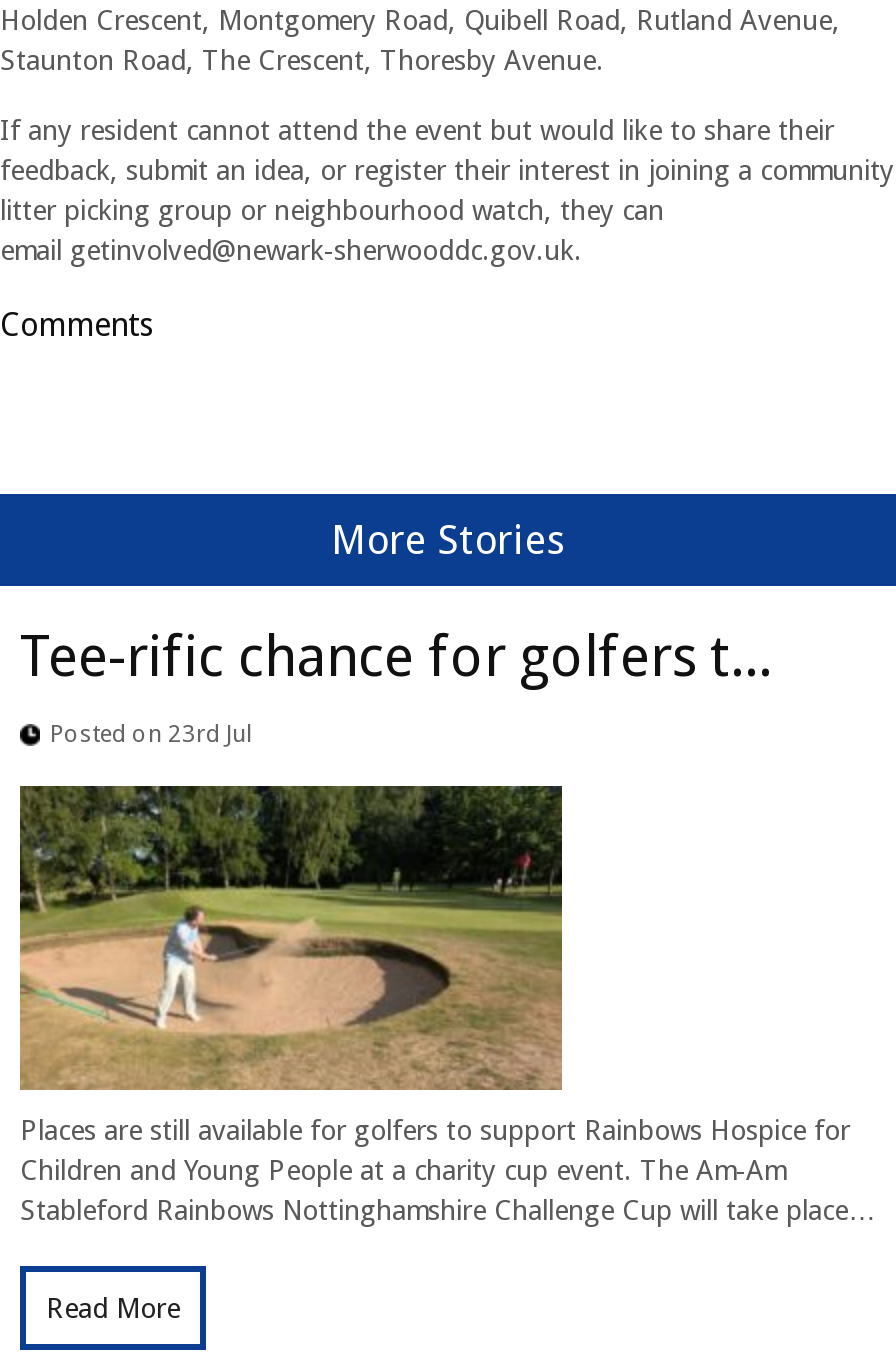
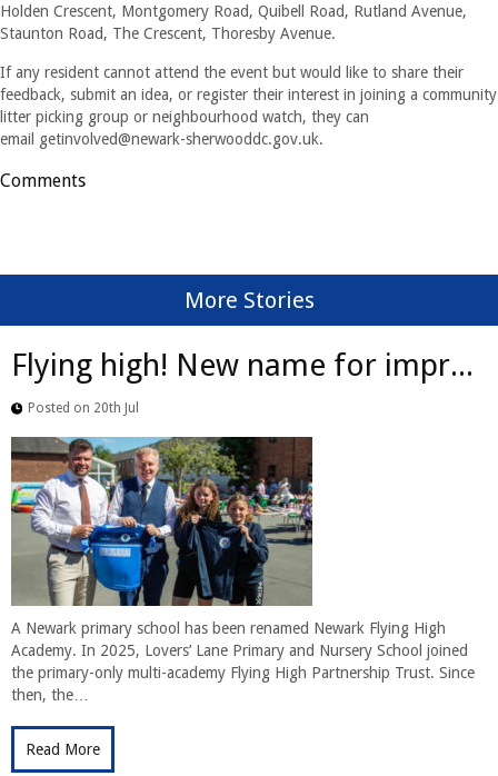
- Tee-rific chance for golfers t...
+ Flying high! New name for impr...

- Posted on 23rd Jul
+ Posted on 20th Jul

- [image]
- Places are still available for golfers to support Rainbows Hospice for
- Children and Young People at a charity cup event. The Am-Am
- Stableford Rainbows Nottinghamshire Challenge Cup will take place…
+ [image]
+ A Newark primary school has been renamed Newark Flying High
+ Academy. In 2025, Lovers’ Lane Primary and Nursery School joined
+ the primary-only multi-academy Flying High Partnership Trust. Since
+ then, the…
